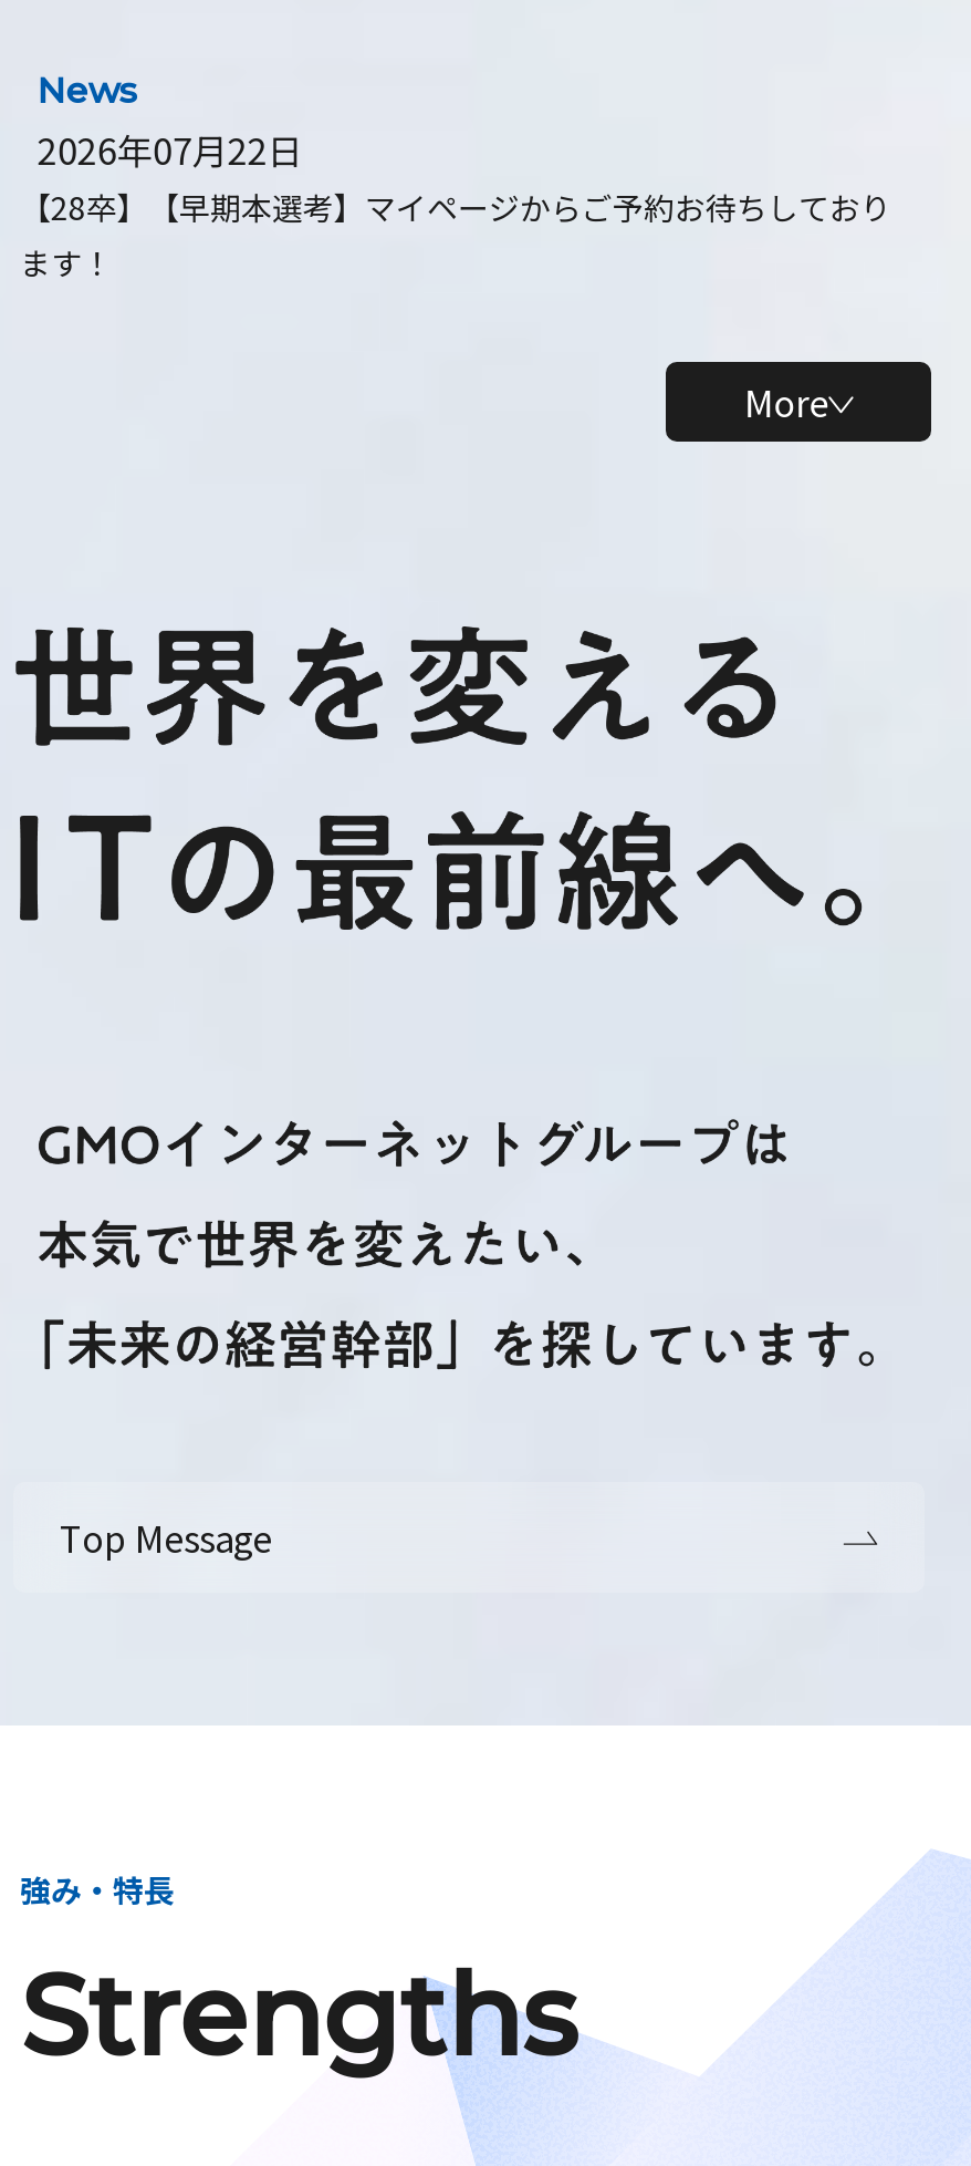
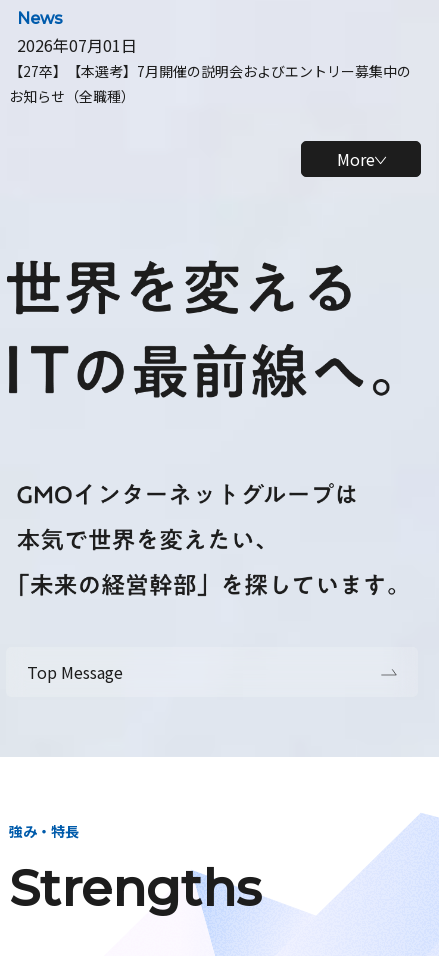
- 2026年07月22日
- 【28卒】【早期本選考】マイページからご予約お待ちしており
- ます！
+ 2026年07月01日
+ 【27卒】【本選考】7月開催の説明会およびエントリー募集中の
+ お知らせ（全職種）
